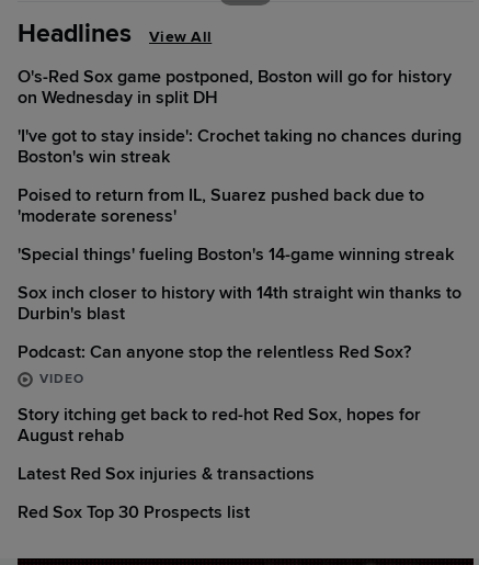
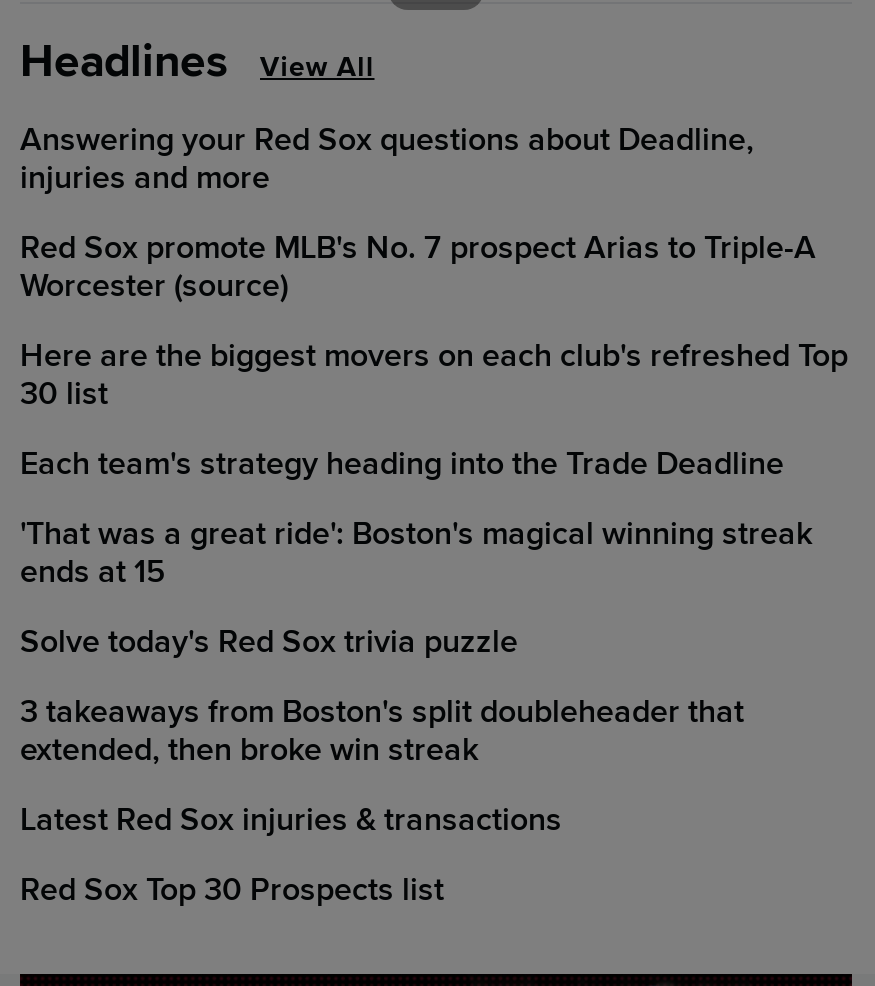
- O's-Red Sox game postponed, Boston will go for history
- on Wednesday in split DH
+ Answering your Red Sox questions about Deadline,
+ injuries and more

- 'I've got to stay inside': Crochet taking no chances during
- Boston's win streak
+ Red Sox promote MLB's No. 7 prospect Arias to Triple-A
+ Worcester (source)

- Poised to return from IL, Suarez pushed back due to
- 'moderate soreness'
+ Here are the biggest movers on each club's refreshed Top
+ 30 list

- 'Special things' fueling Boston's 14-game winning streak
+ Each team's strategy heading into the Trade Deadline

- Sox inch closer to history with 14th straight win thanks to
- Durbin's blast
+ 'That was a great ride': Boston's magical winning streak
+ ends at 15

- Podcast: Can anyone stop the relentless Red Sox?
- VIDEO
+ Solve today's Red Sox trivia puzzle

- Story itching get back to red-hot Red Sox, hopes for
- August rehab
+ 3 takeaways from Boston's split doubleheader that
+ extended, then broke win streak
